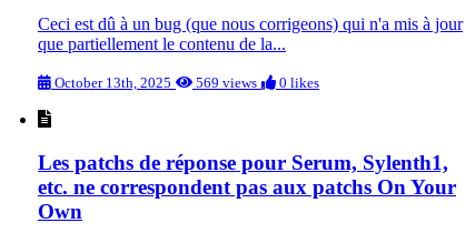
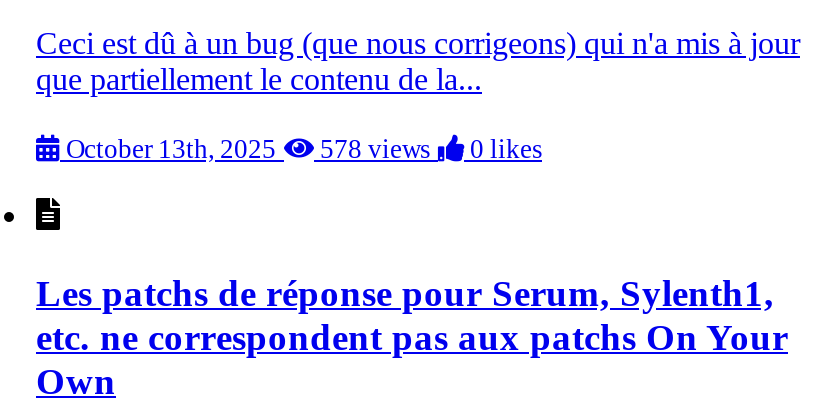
- October 13th, 2025 569 views 0 likes
+ October 13th, 2025 578 views 0 likes
